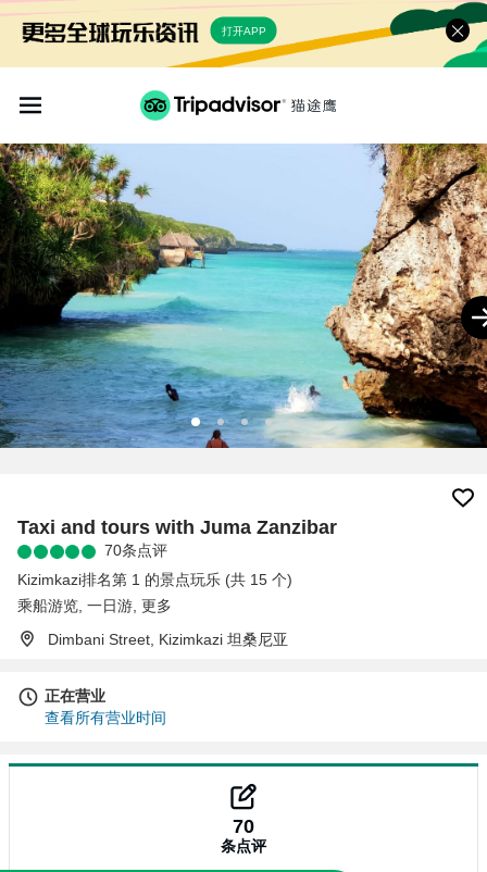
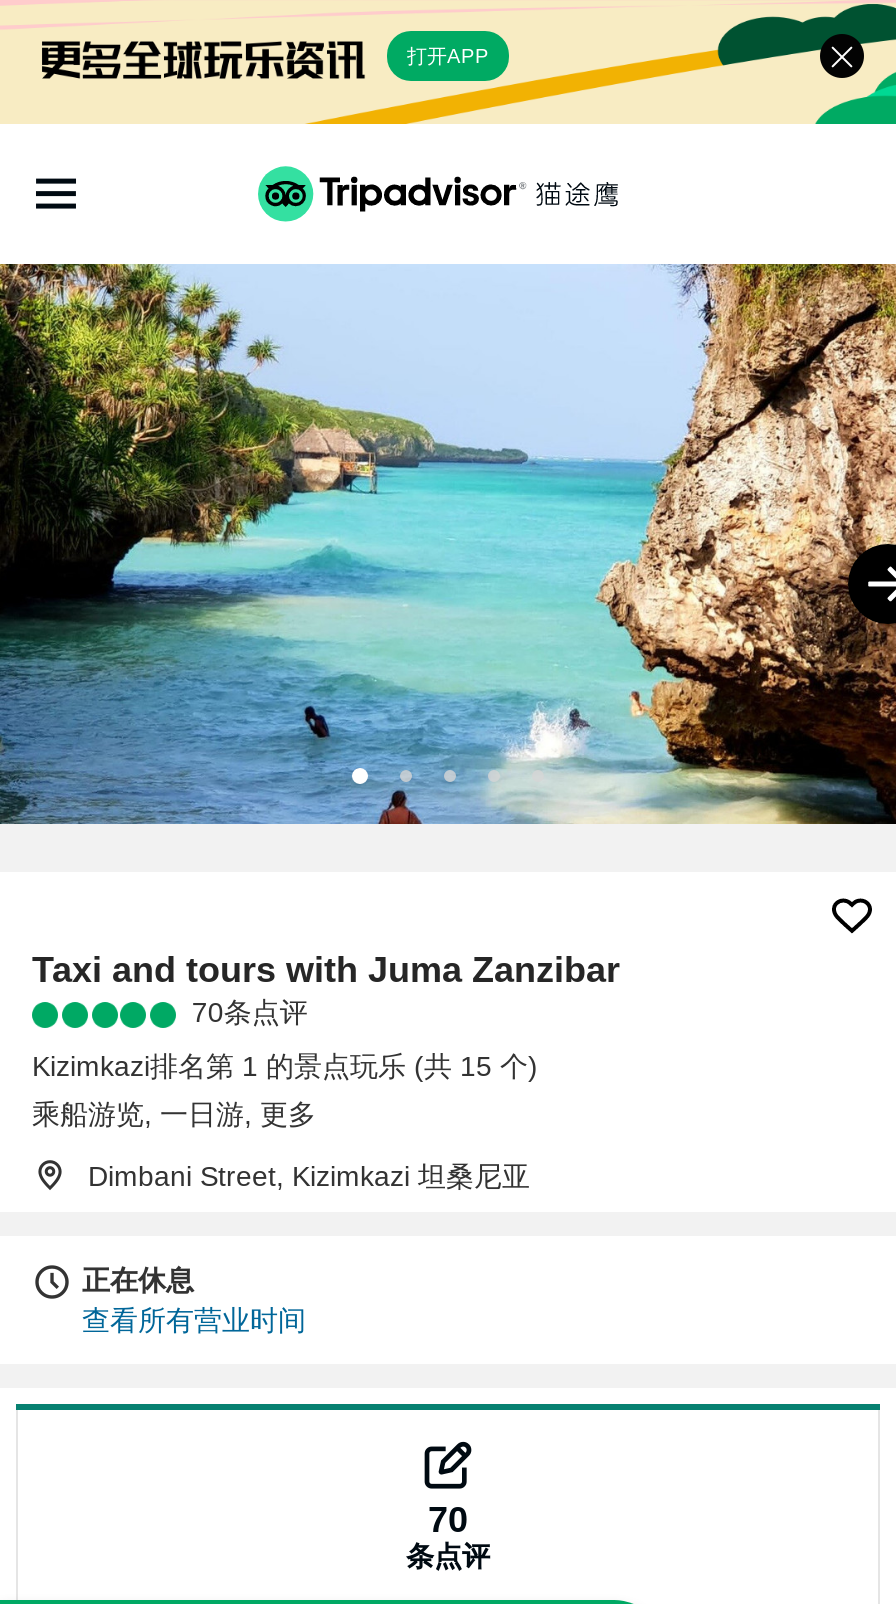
- 正在营业
+ 正在休息
